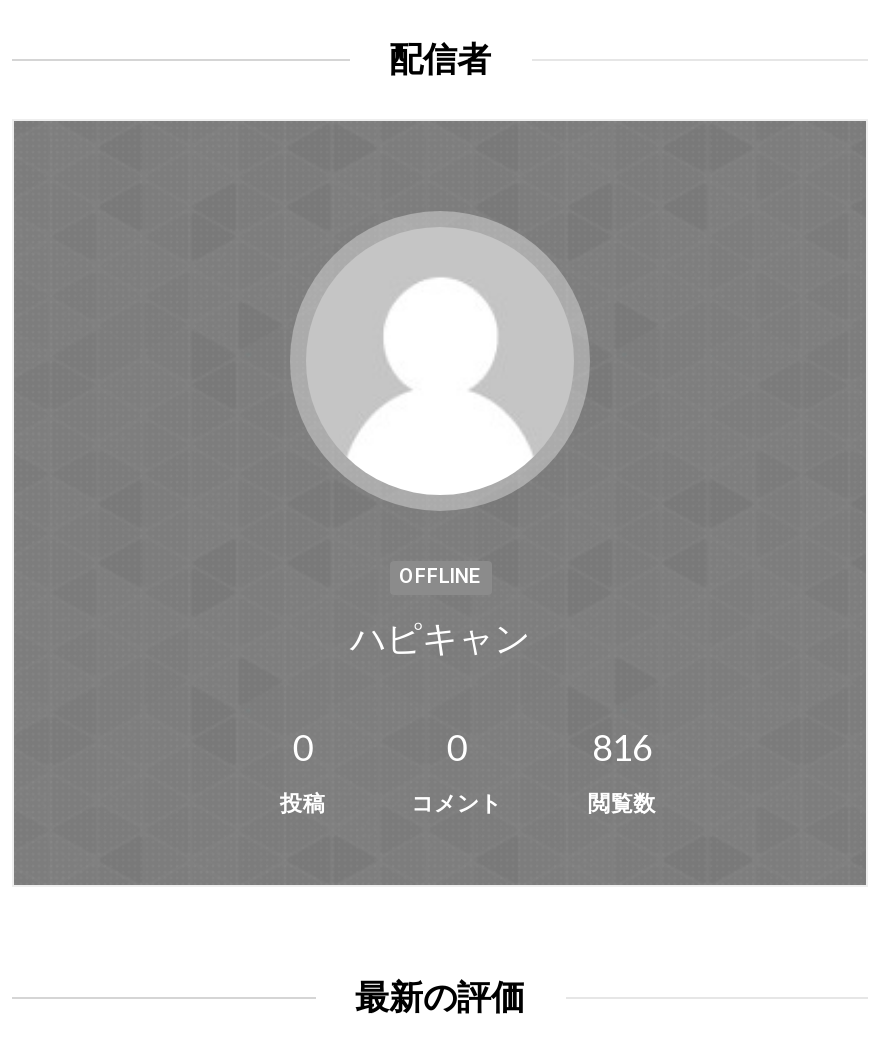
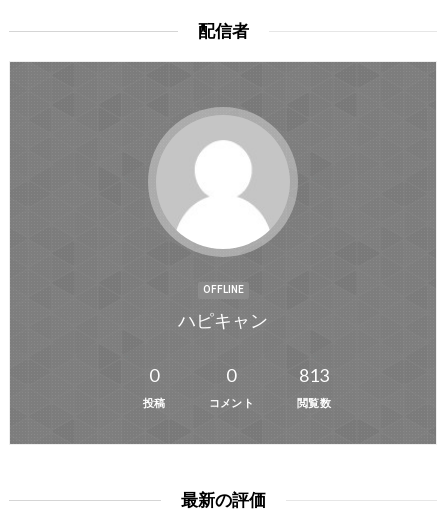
- 816
+ 813
